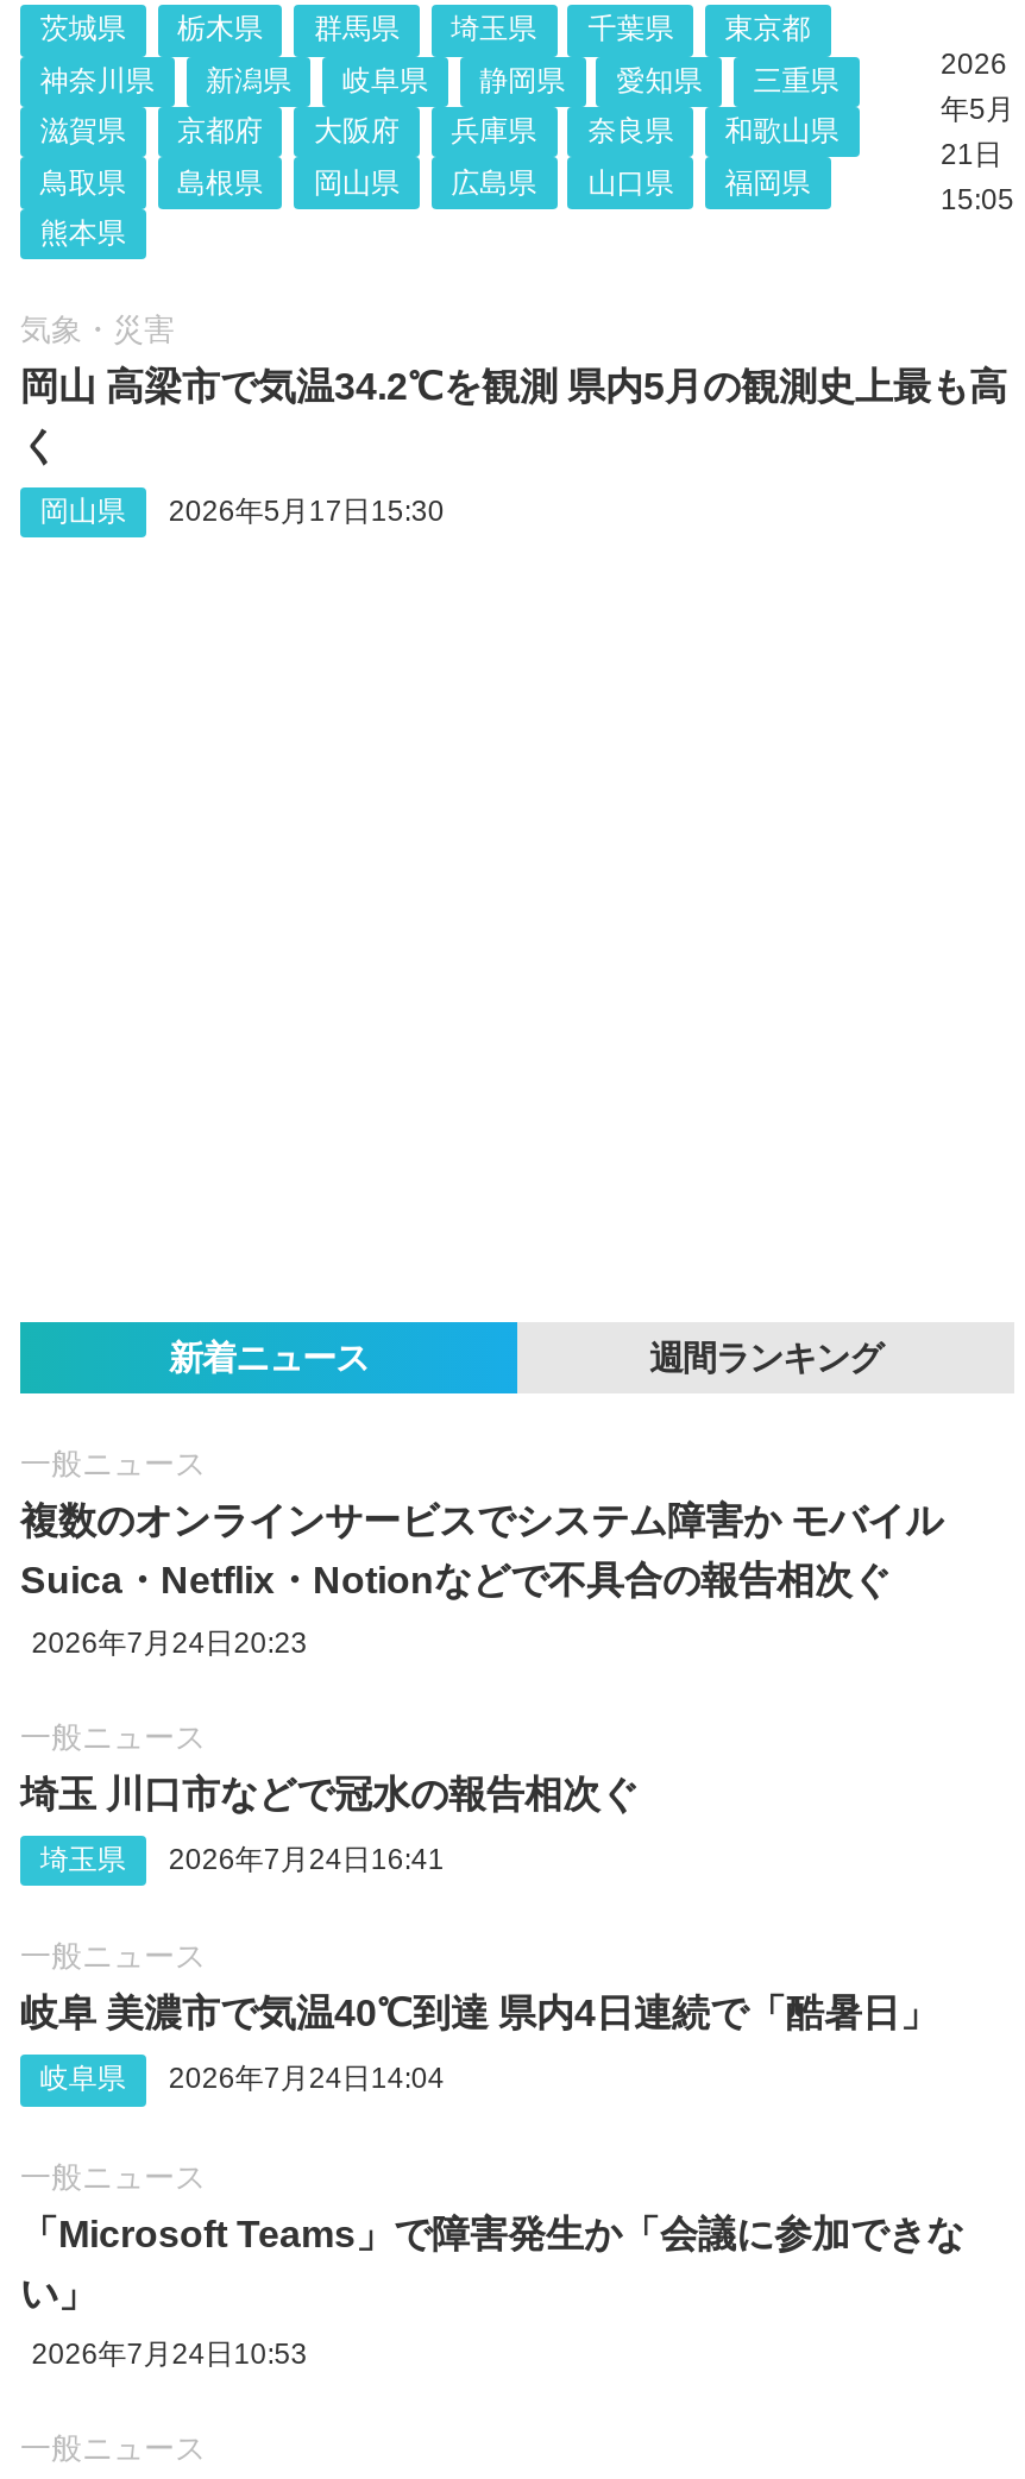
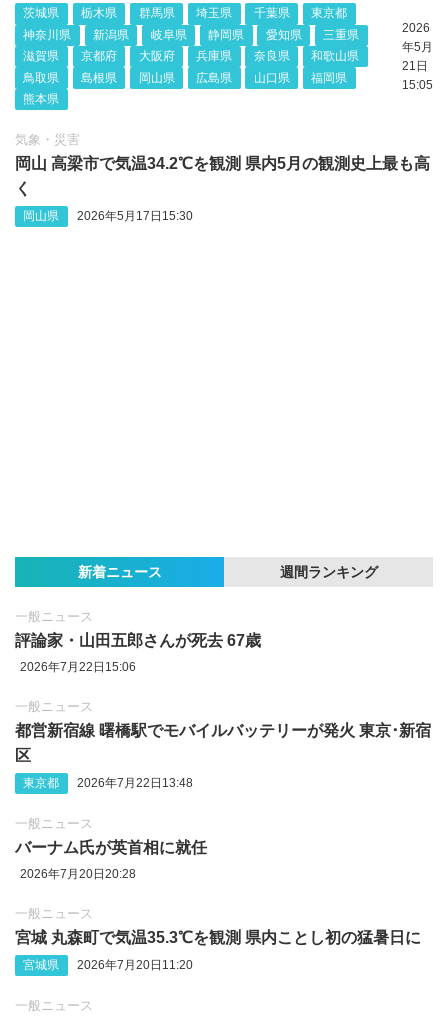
- 複数のオンラインサービスでシステム障害か モバイル
- Suica・Netflix・Notionなどで不具合の報告相次ぐ
- 2026年7月24日20:23
+ 評論家・山田五郎さんが死去 67歳
+ 2026年7月22日15:06

- 埼玉 川口市などで冠水の報告相次ぐ
- 埼玉県
- 2026年7月24日16:41
+ 都営新宿線 曙橋駅でモバイルバッテリーが発火 東京･新宿
+ 区
+ 東京都
+ 2026年7月22日13:48

- 岐阜 美濃市で気温40℃到達 県内4日連続で「酷暑日」
+ バーナム氏が英首相に就任

- 岐阜県
- 2026年7月24日14:04
+ 2026年7月20日20:28

- 「Microsoft Teams」で障害発生か「会議に参加できな
- い」
- 2026年7月24日10:53
+ 宮城 丸森町で気温35.3℃を観測 県内ことし初の猛暑日に
+ 宮城県
+ 2026年7月20日11:20
